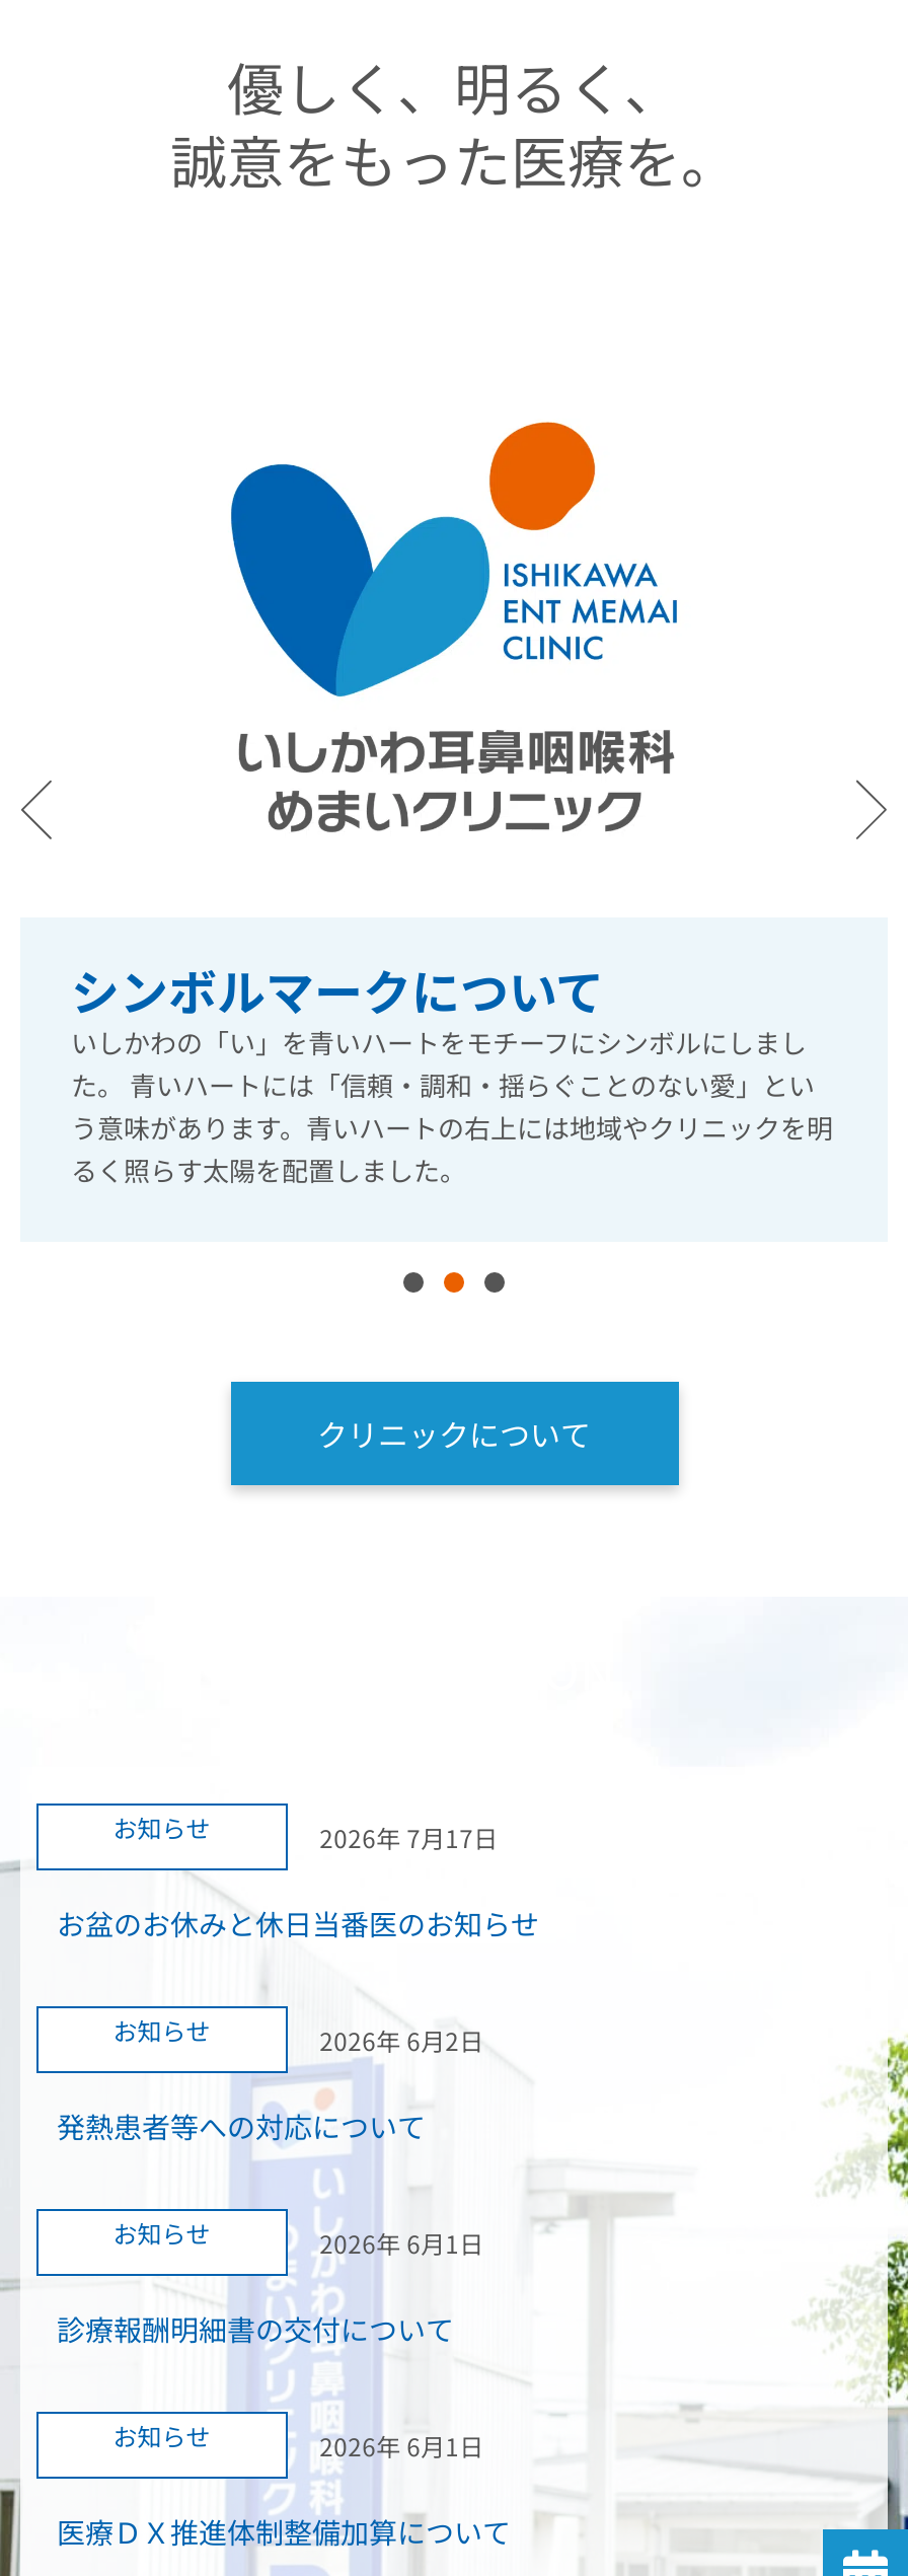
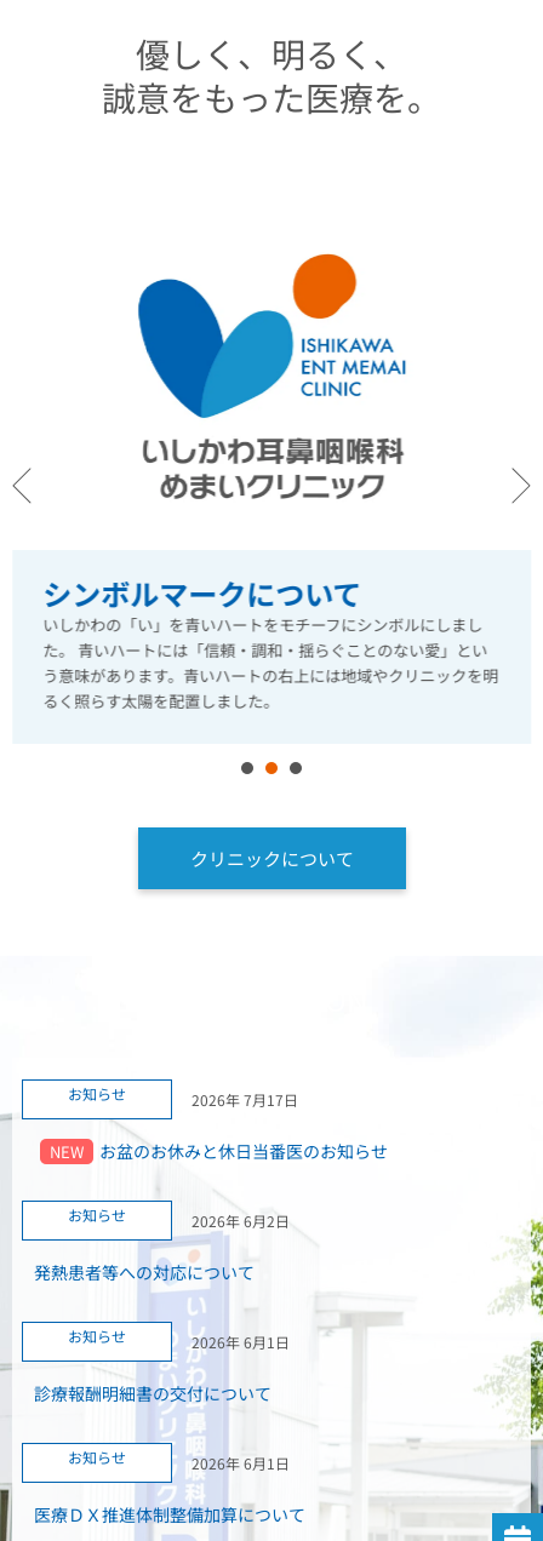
+ NEW
